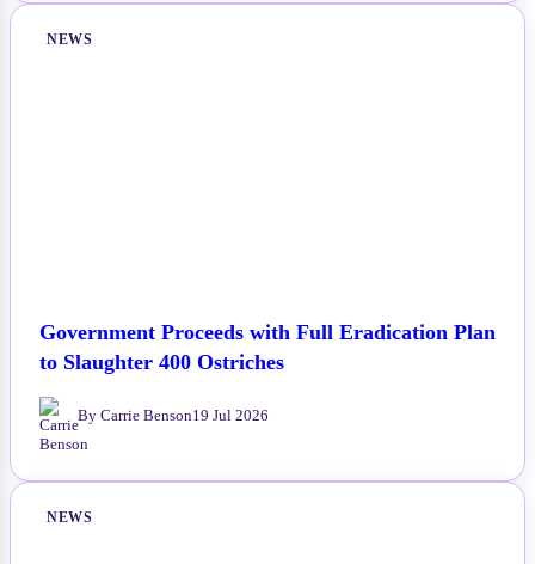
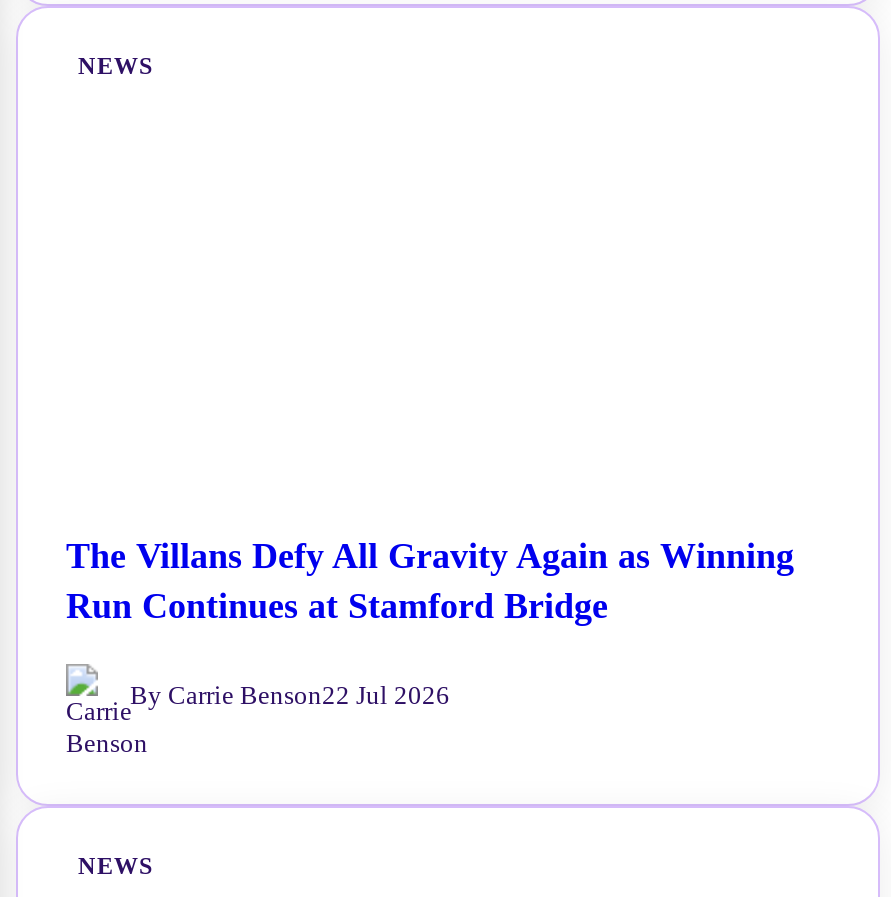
- Government Proceeds with Full Eradication Plan
- to Slaughter 400 Ostriches
+ The Villans Defy All Gravity Again as Winning
+ Run Continues at Stamford Bridge

- By Carrie Benson19 Jul 2026
+ By Carrie Benson22 Jul 2026
